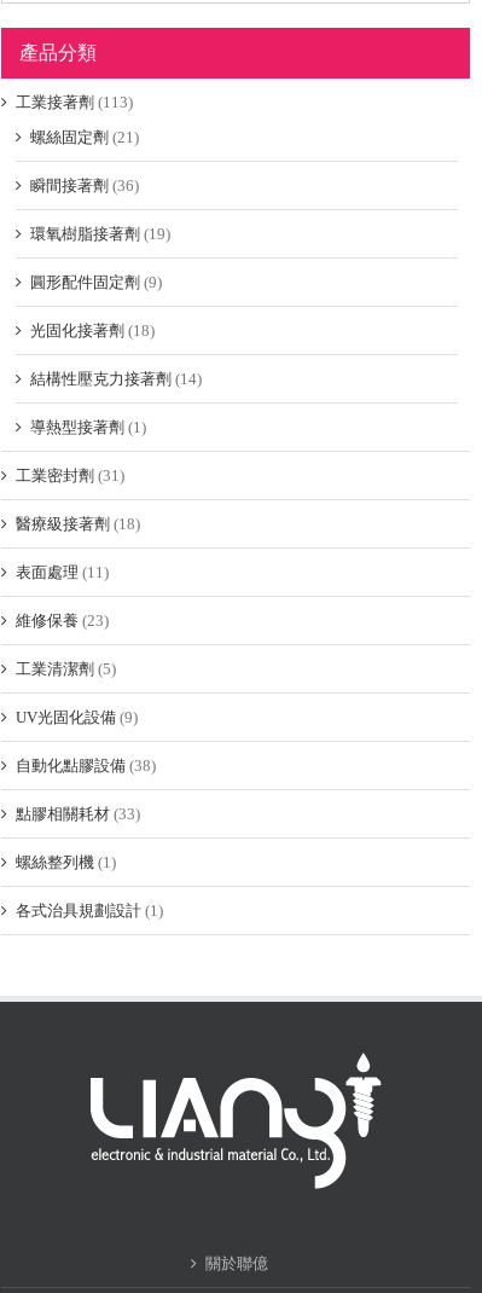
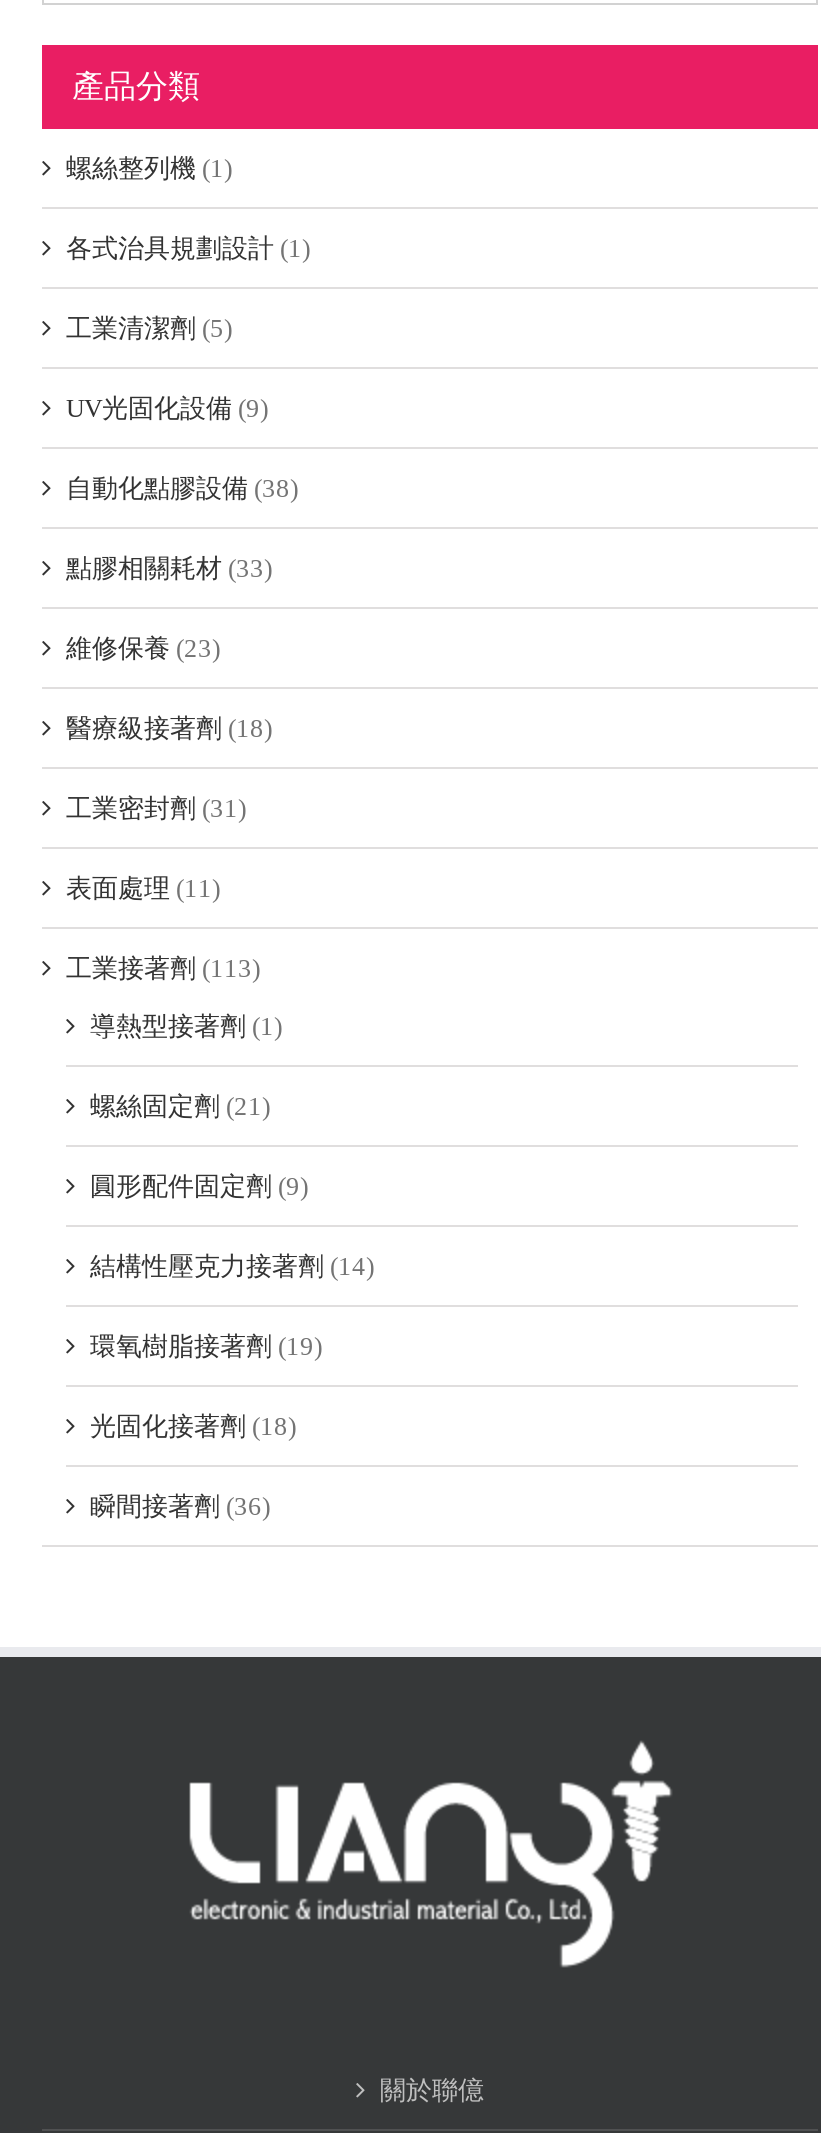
moved down: 工業接著劑 (113) | 螺絲固定劑 (21) | 瞬間接著劑 (36) | ... | 表面處理 (11) | 維修保養 (23)

moved up: 工業清潔劑 (5) | UV光固化設備 (9) | 自動化點膠設備 (38) | 點膠相關耗材 (33)

moved up: 螺絲整列機 (1) | 各式治具規劃設計 (1)
